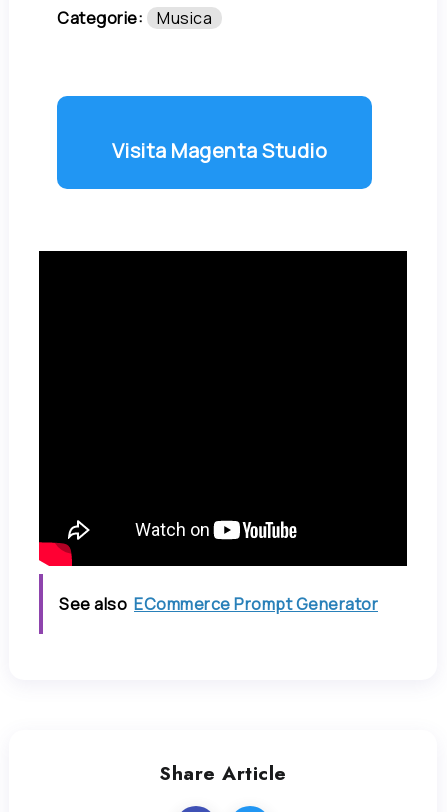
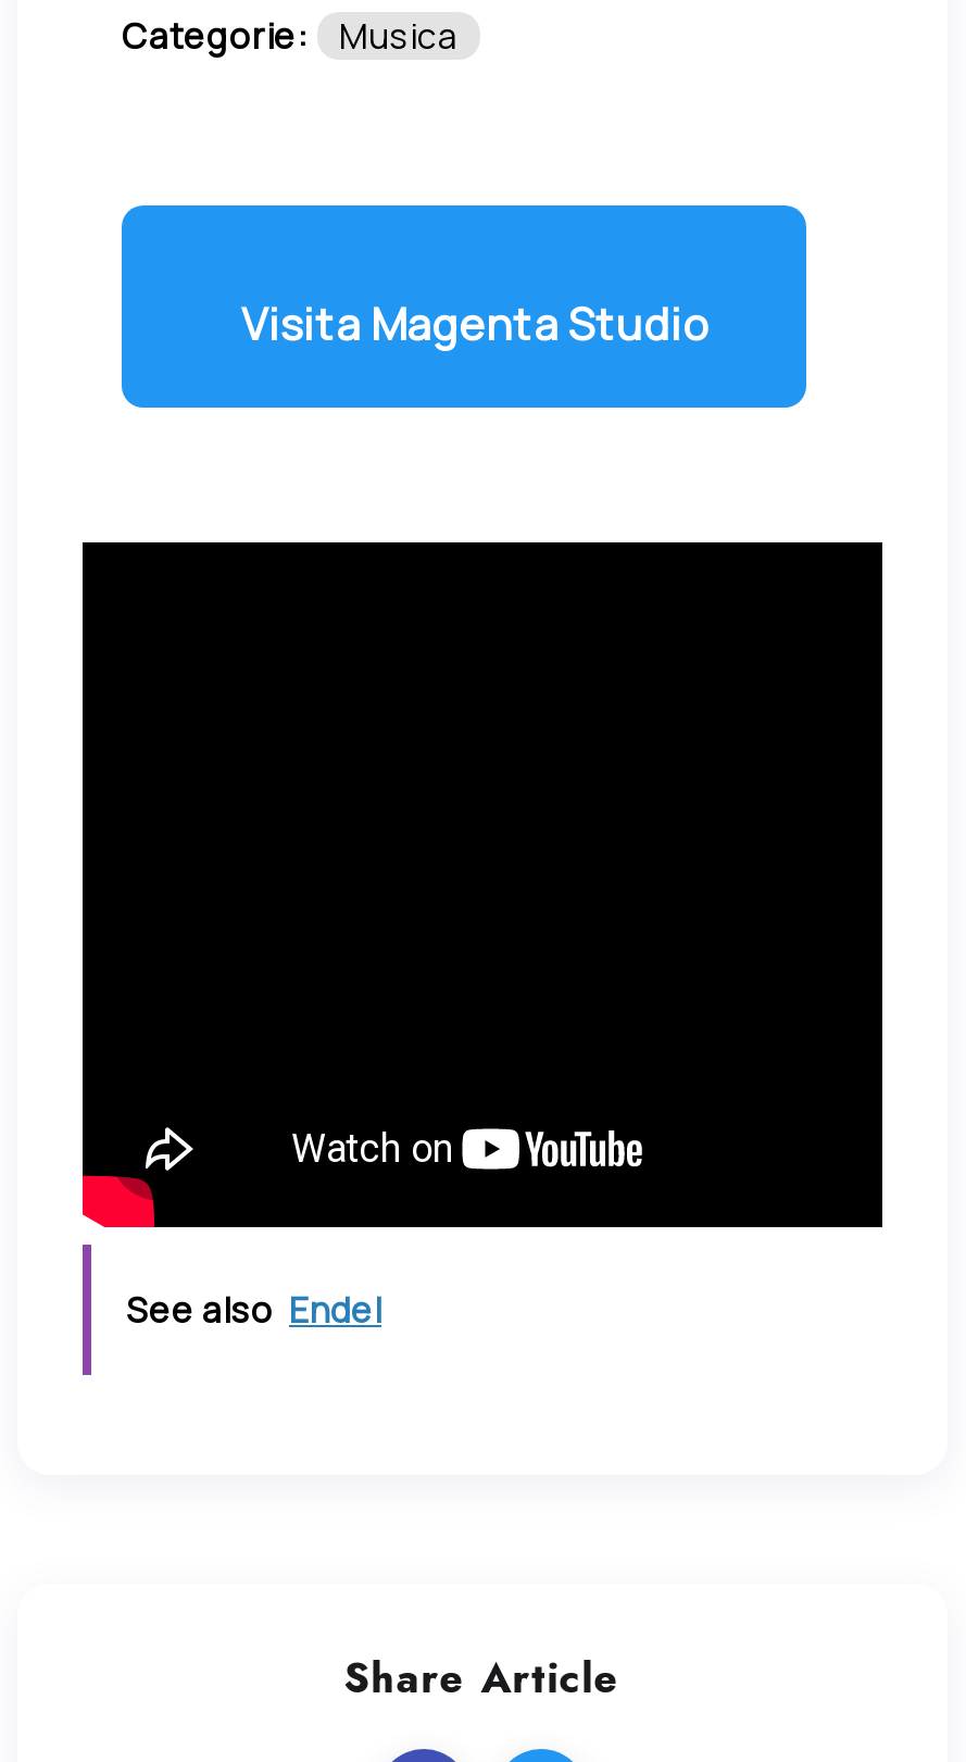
- See also ECommerce Prompt Generator
+ See also Endel
